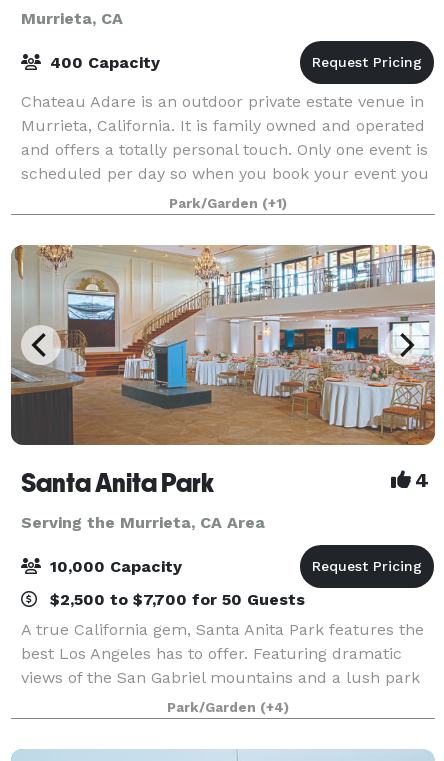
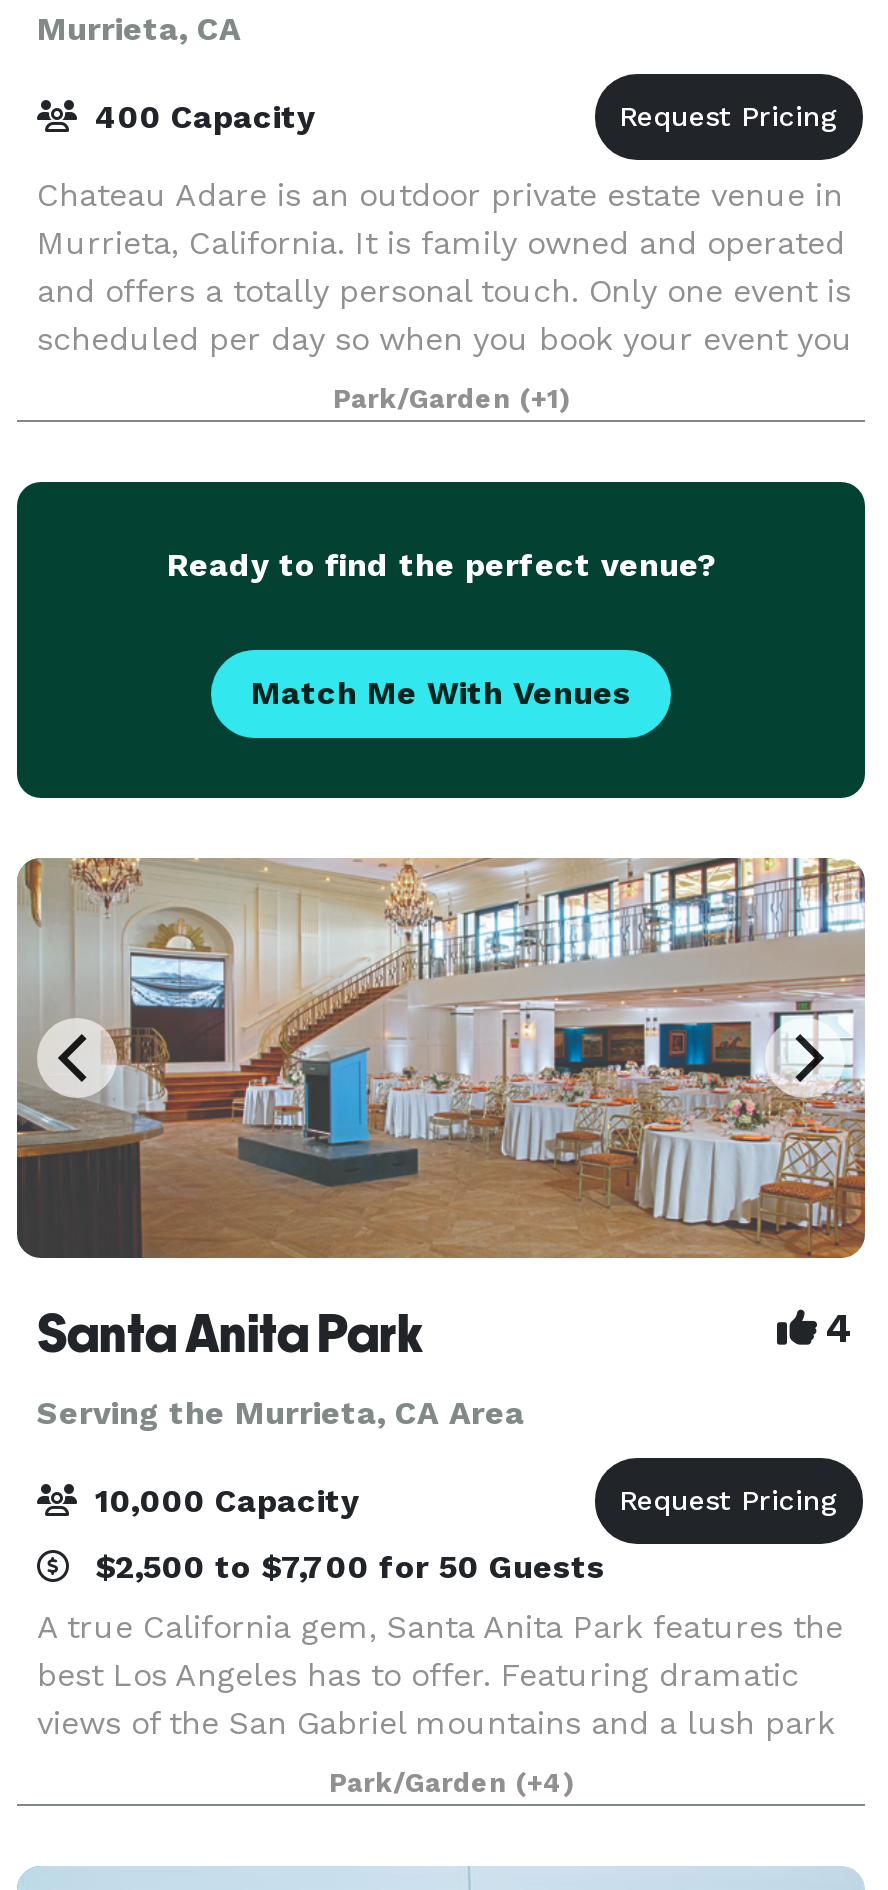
+ [image]
+ Ready to find the perfect venue?
+ Match Me With Venues
